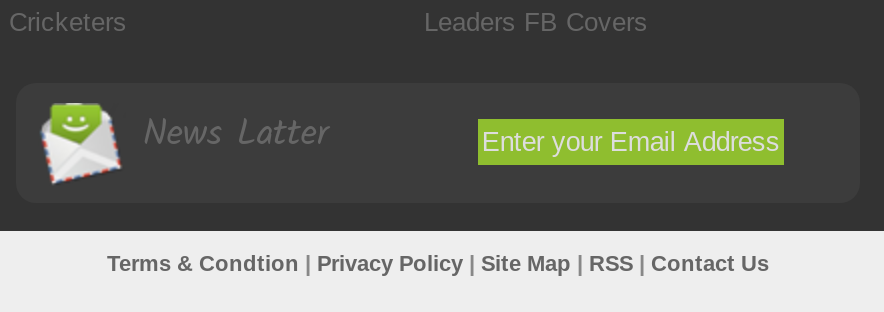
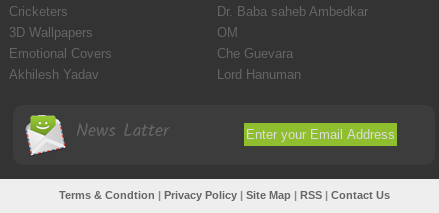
- Leaders FB Covers
+ Dr. Baba saheb Ambedkar
+ 3D Wallpapers
+ OM
+ Emotional Covers
+ Che Guevara
+ Akhilesh Yadav
+ Lord Hanuman
